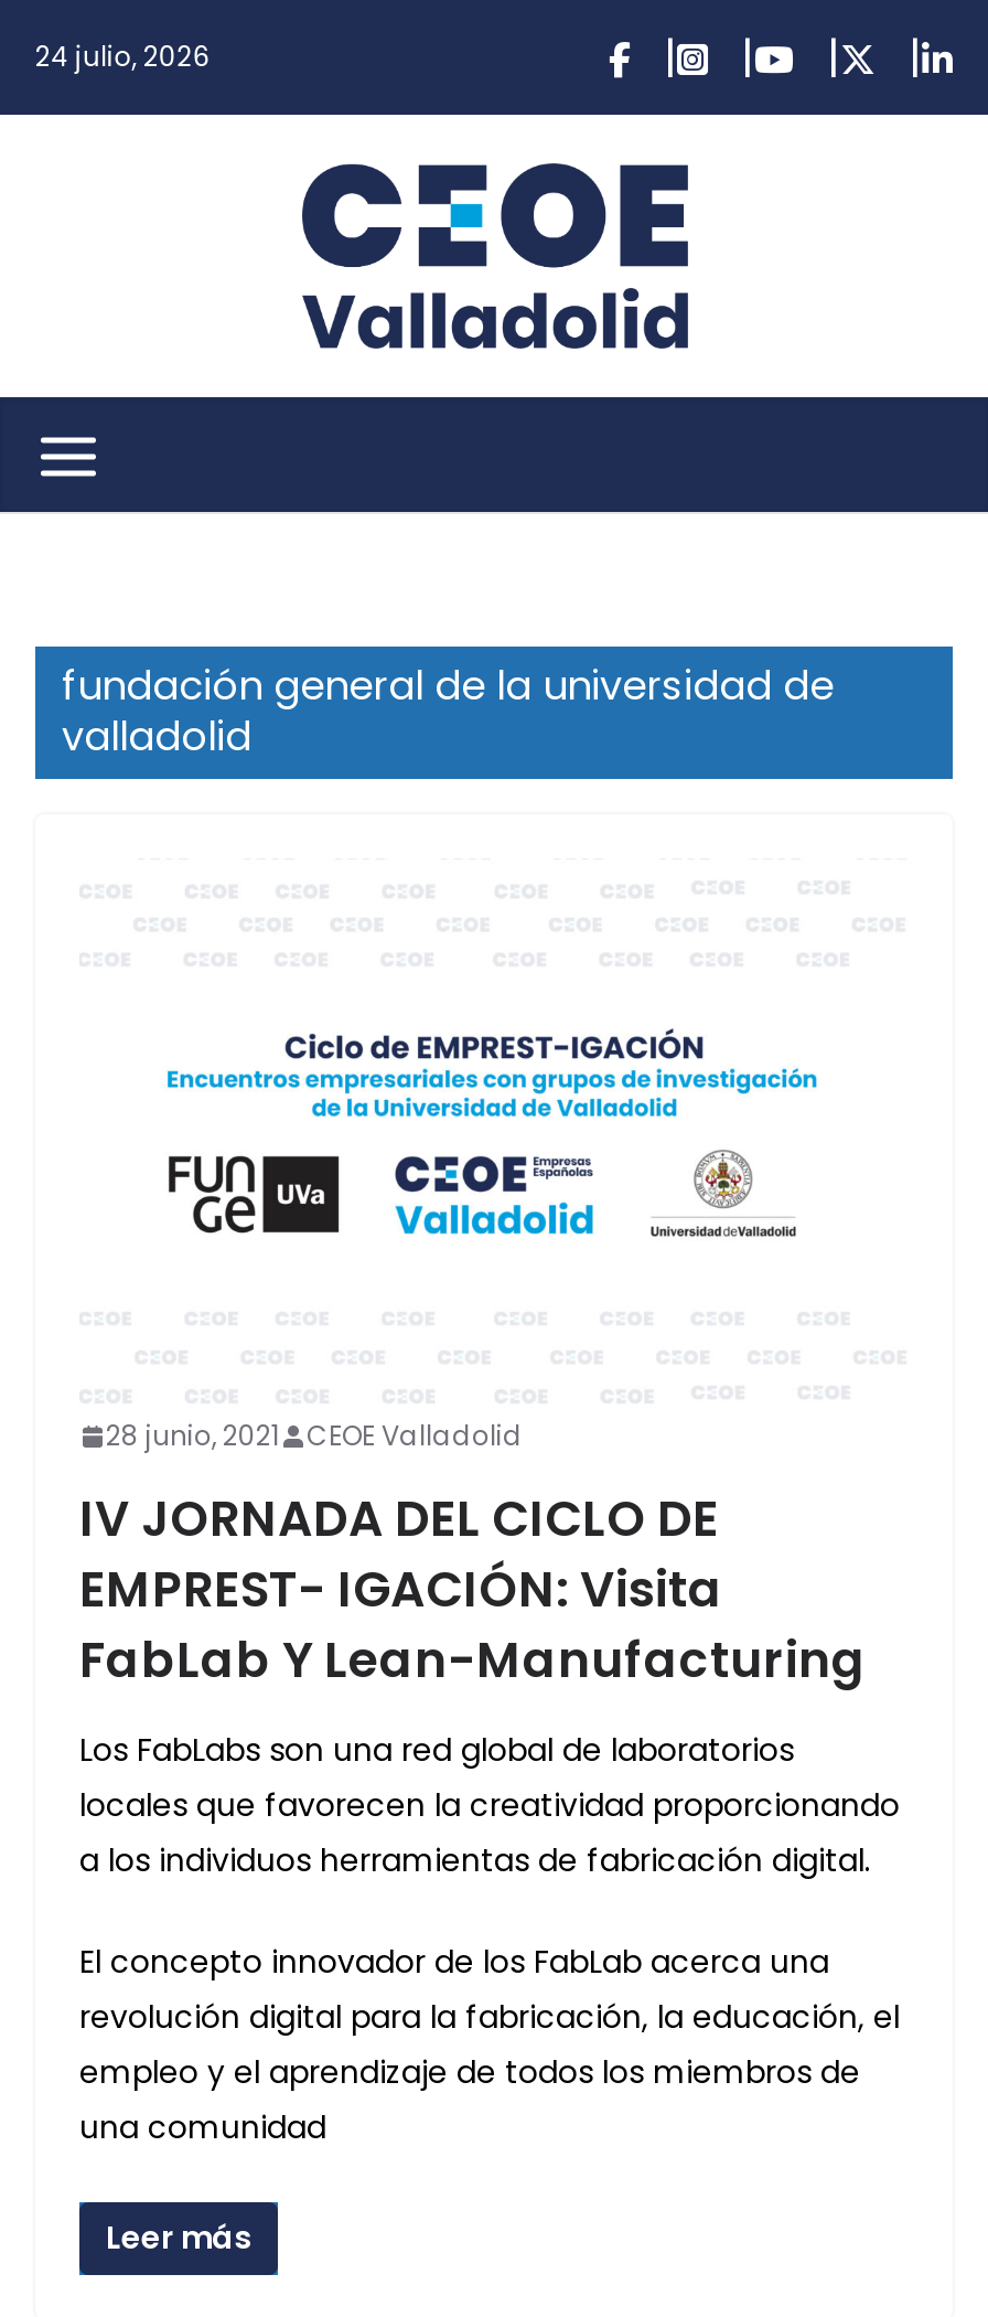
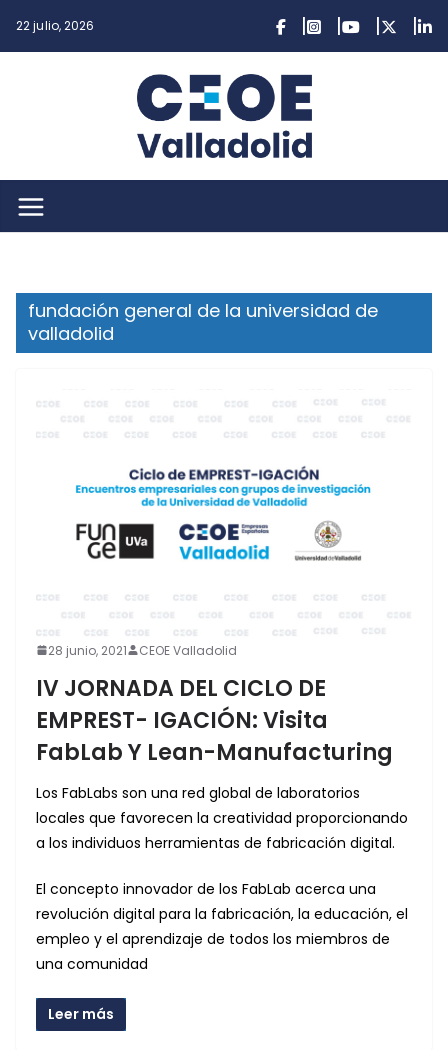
- 24 julio, 2026
+ 22 julio, 2026
